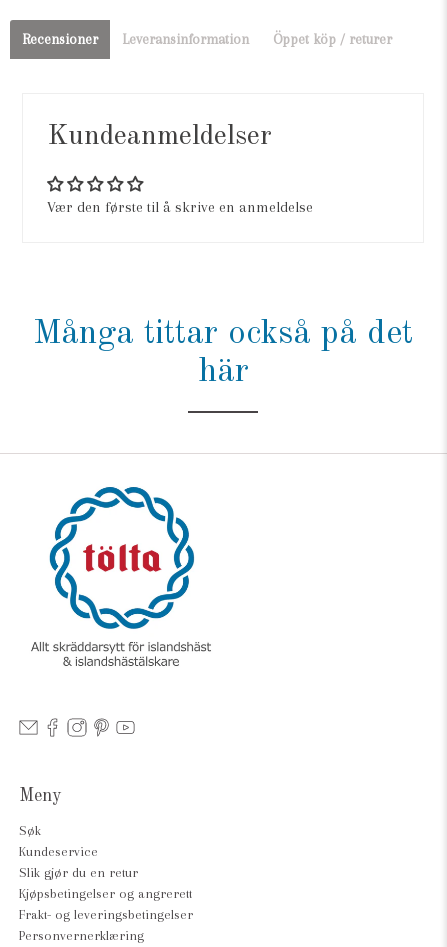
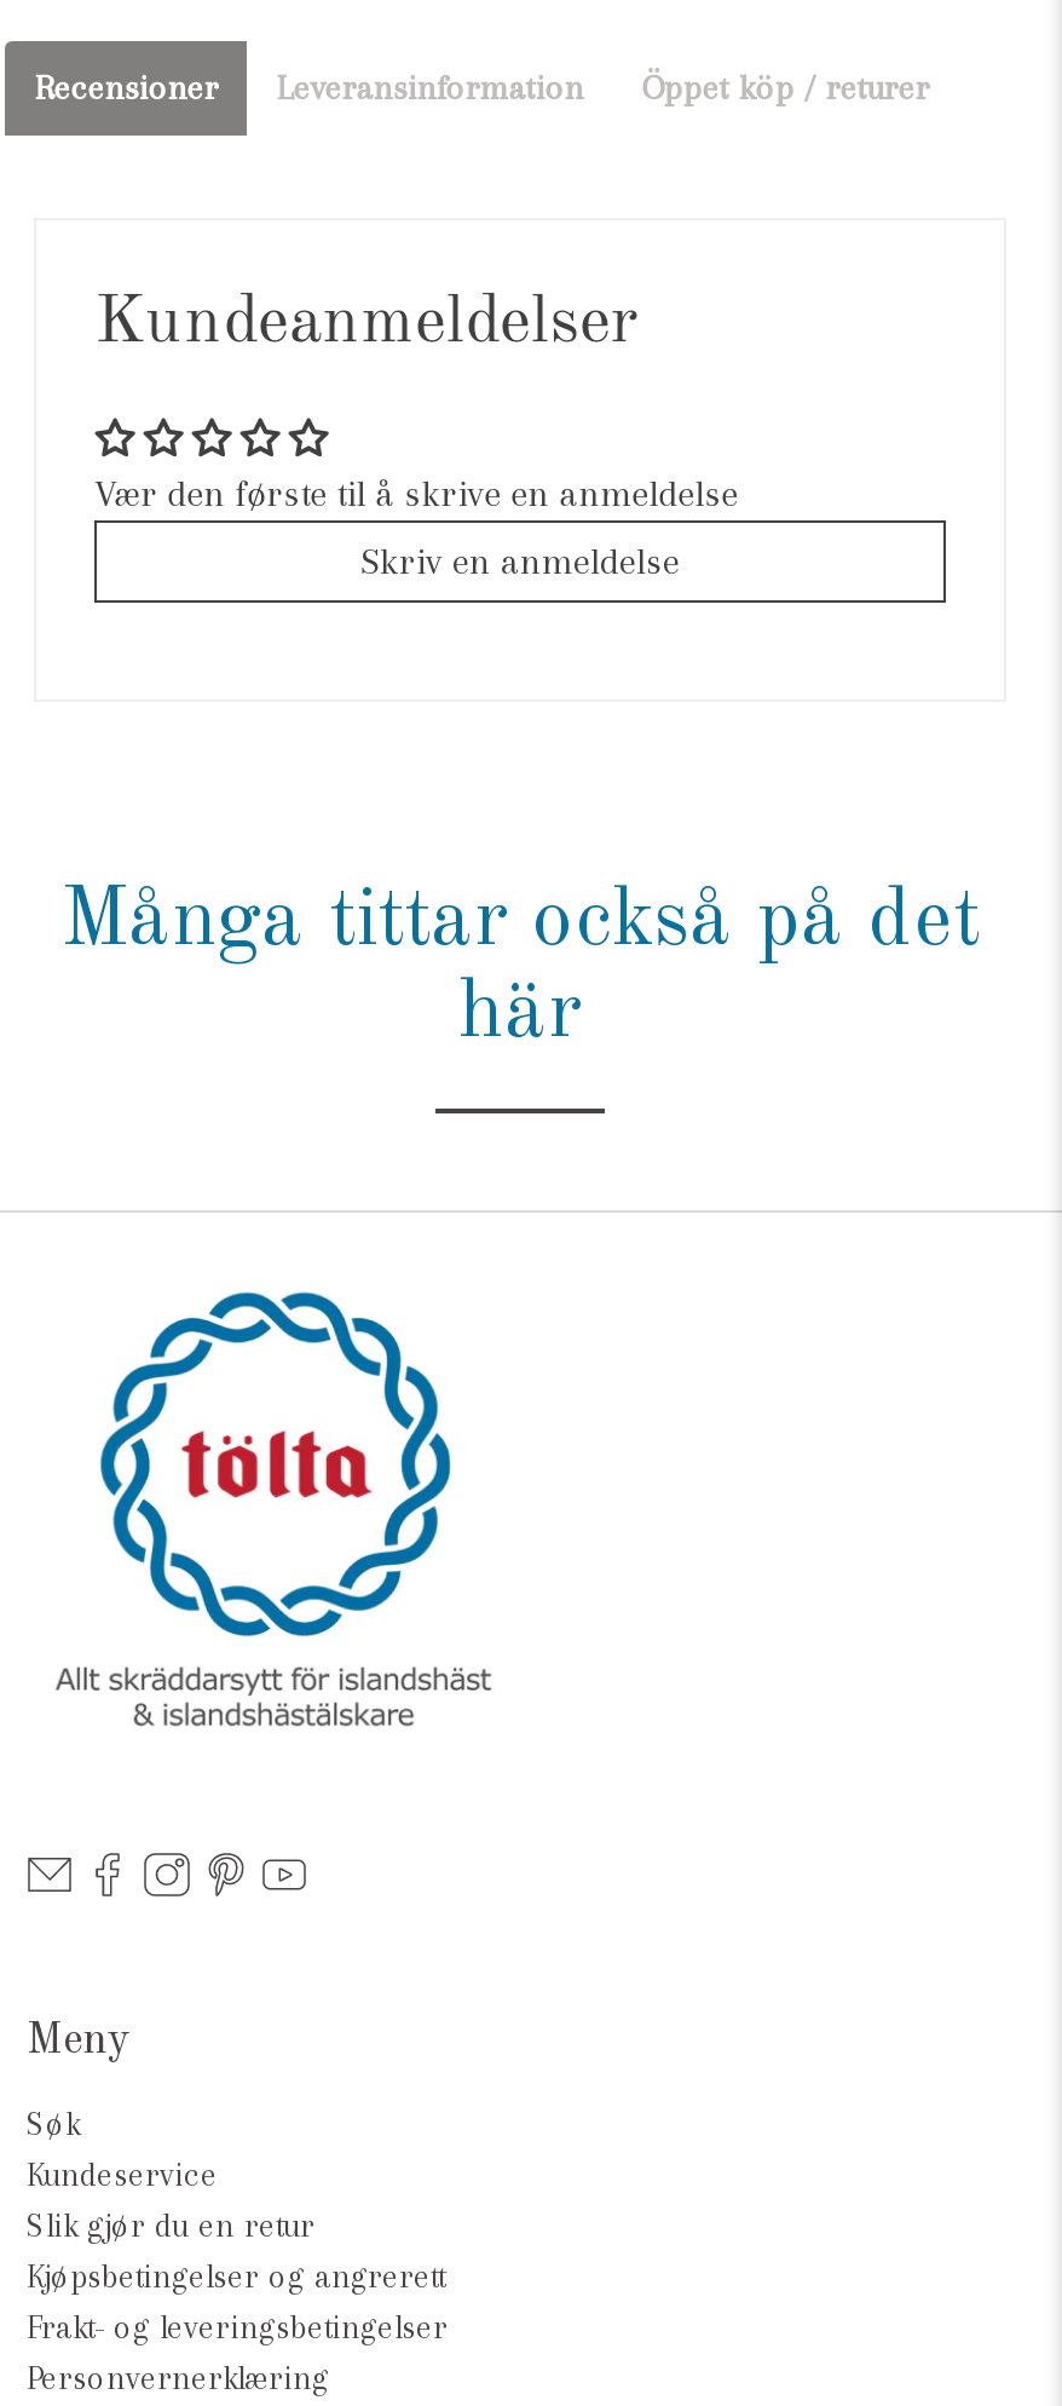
+ Skriv en anmeldelse
